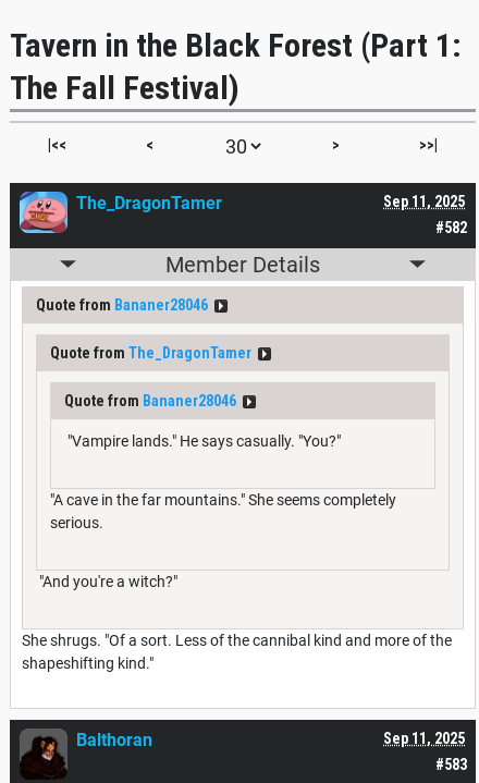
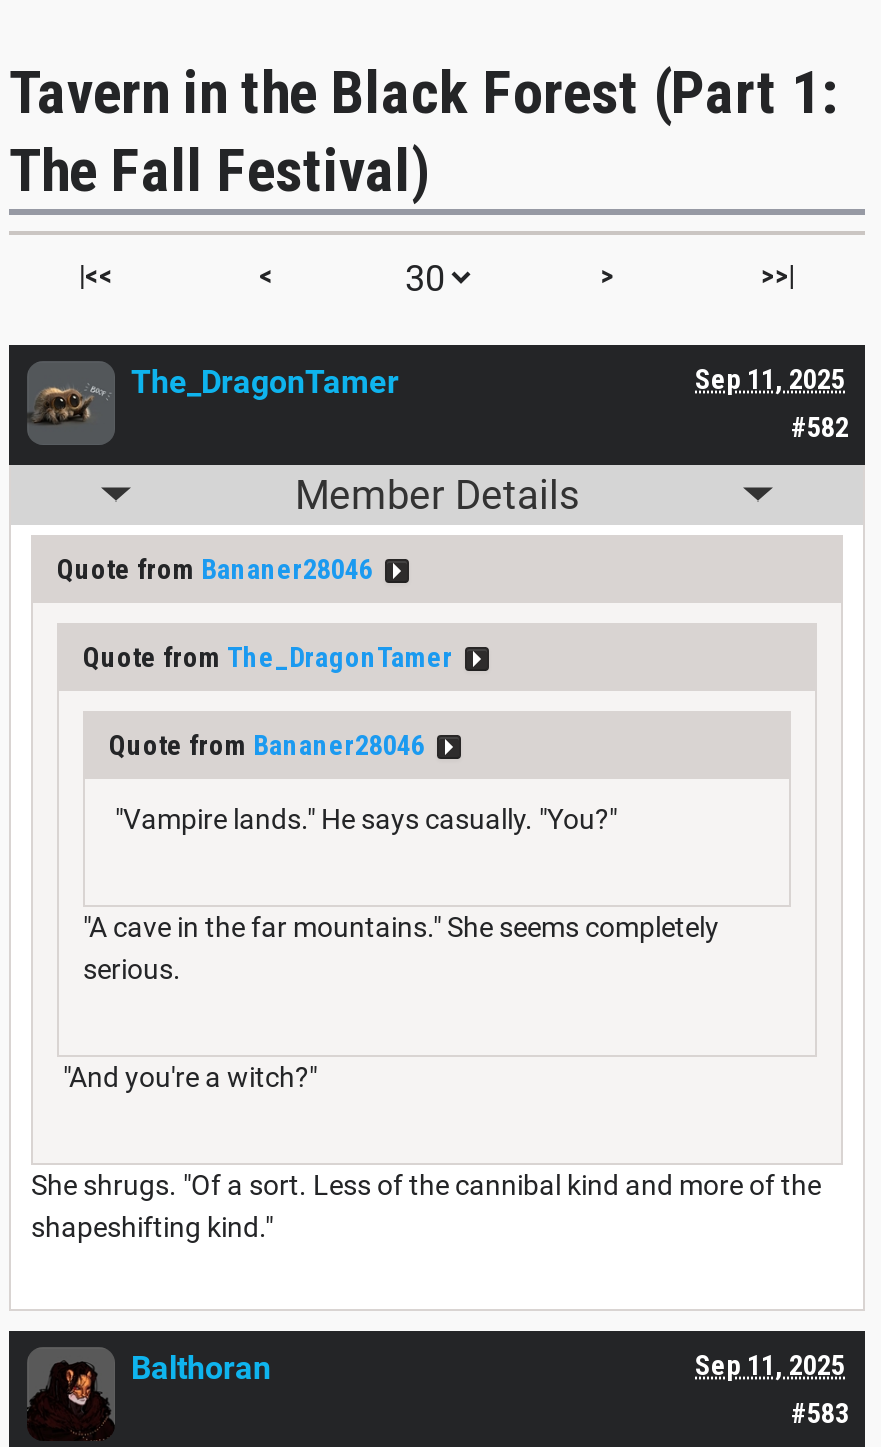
- [image]
+ [image]
